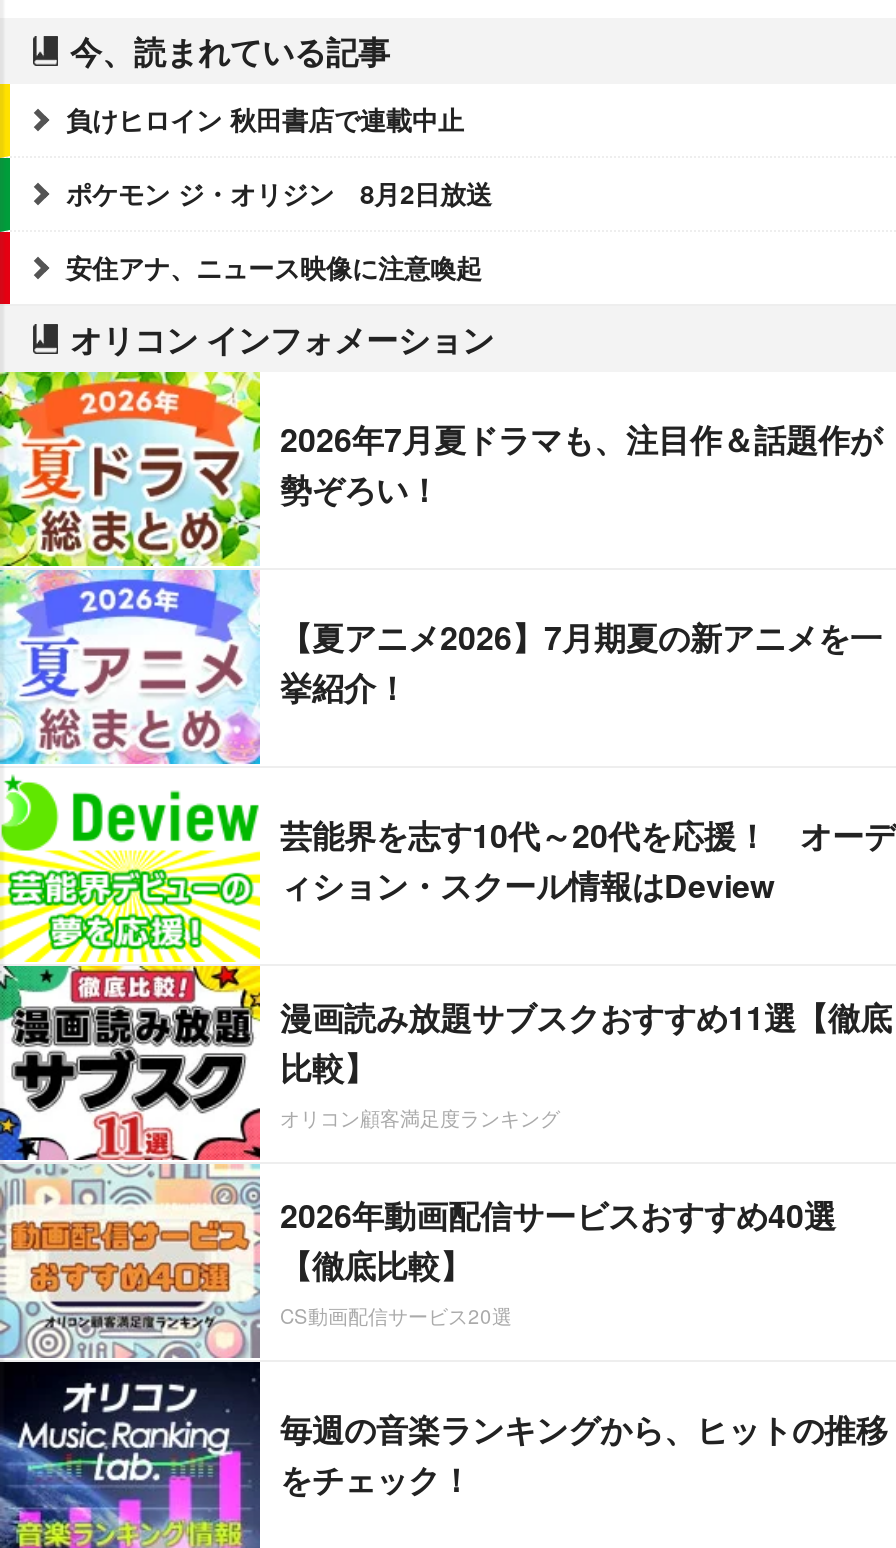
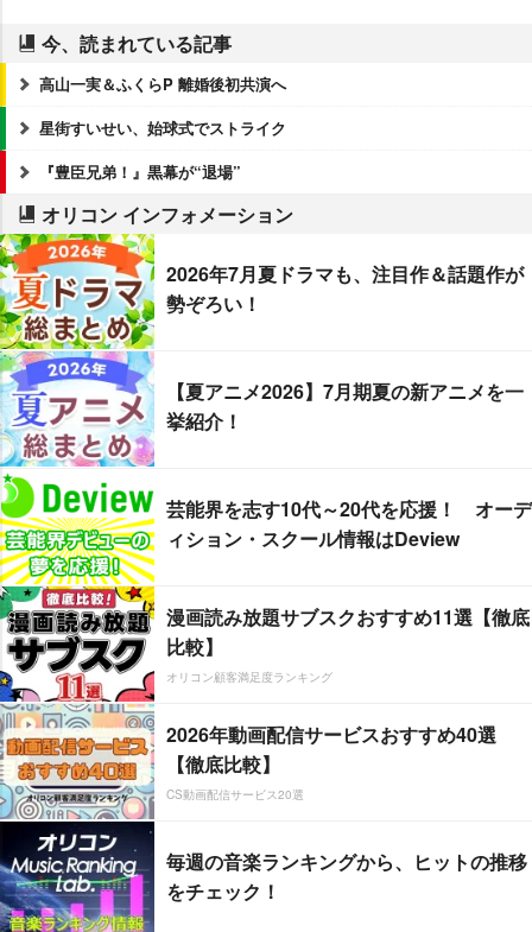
- 負けヒロイン 秋田書店で連載中止
+ 高山一実＆ふくらP 離婚後初共演へ

- ポケモン ジ・オリジン 8月2日放送
+ 星街すいせい、始球式でストライク

- 安住アナ、ニュース映像に注意喚起
+ 『豊臣兄弟！』黒幕が“退場”
